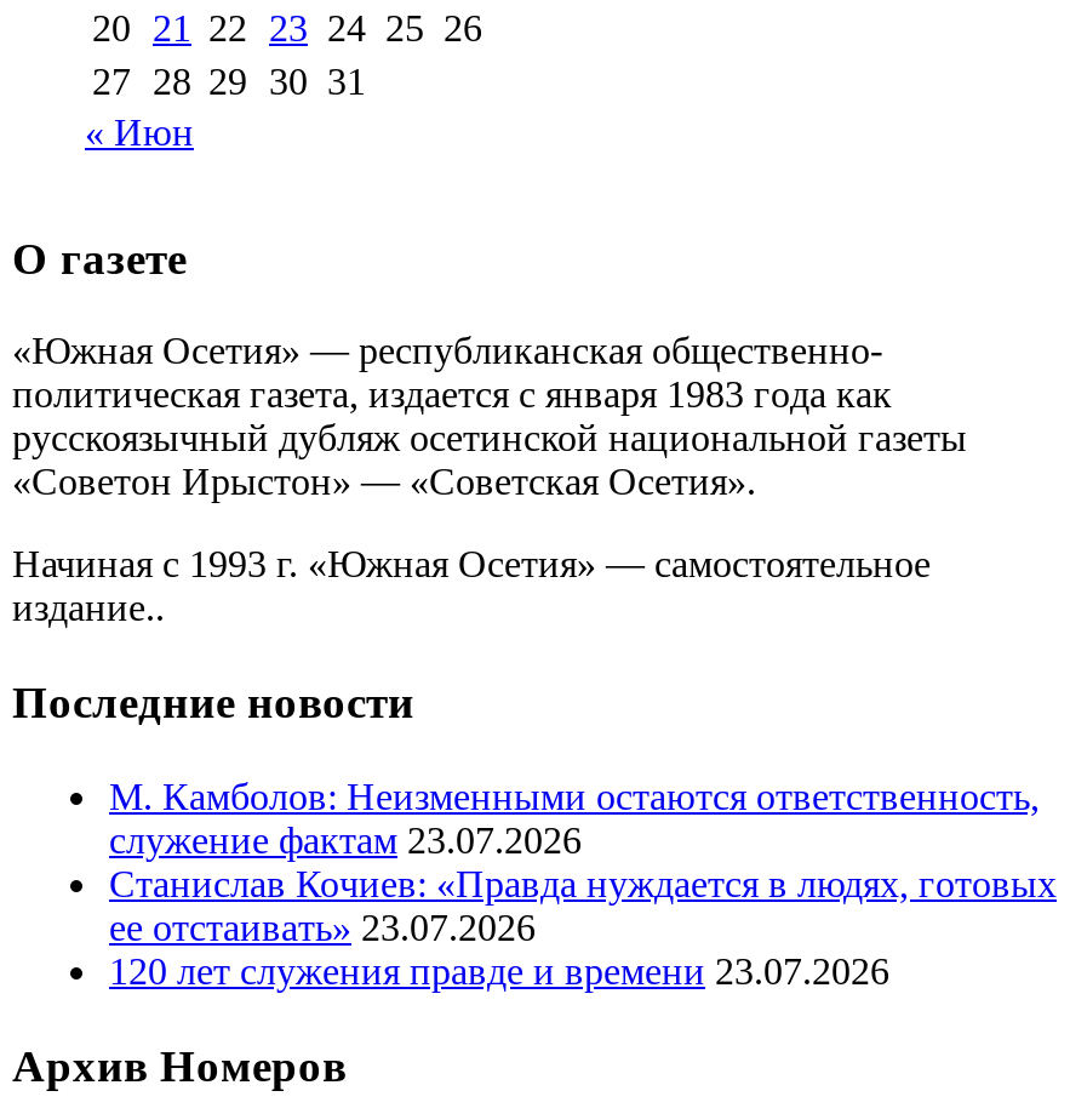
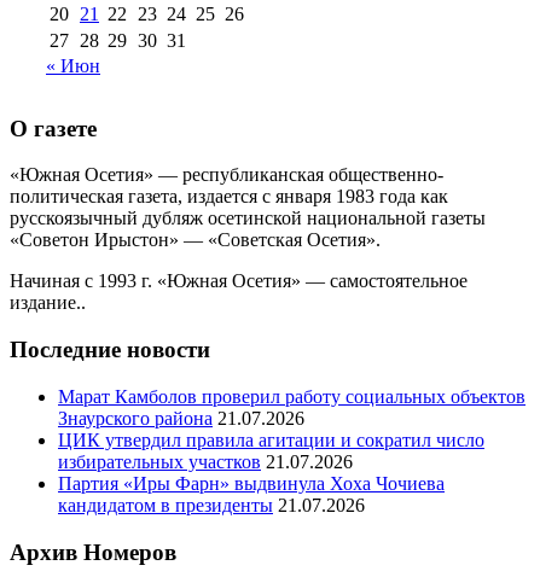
- М. Камболов: Неизменными остаются ответственность,
- служение фактам 23.07.2026
- Станислав Кочиев: «Правда нуждается в людях, готовых
- ее отстаивать» 23.07.2026
- 120 лет служения правде и времени 23.07.2026
+ Марат Камболов проверил работу социальных объектов
+ Знаурского района 21.07.2026
+ ЦИК утвердил правила агитации и сократил число
+ избирательных участков 21.07.2026
+ Партия «Иры Фарн» выдвинула Хоха Чочиева
+ кандидатом в президенты 21.07.2026
